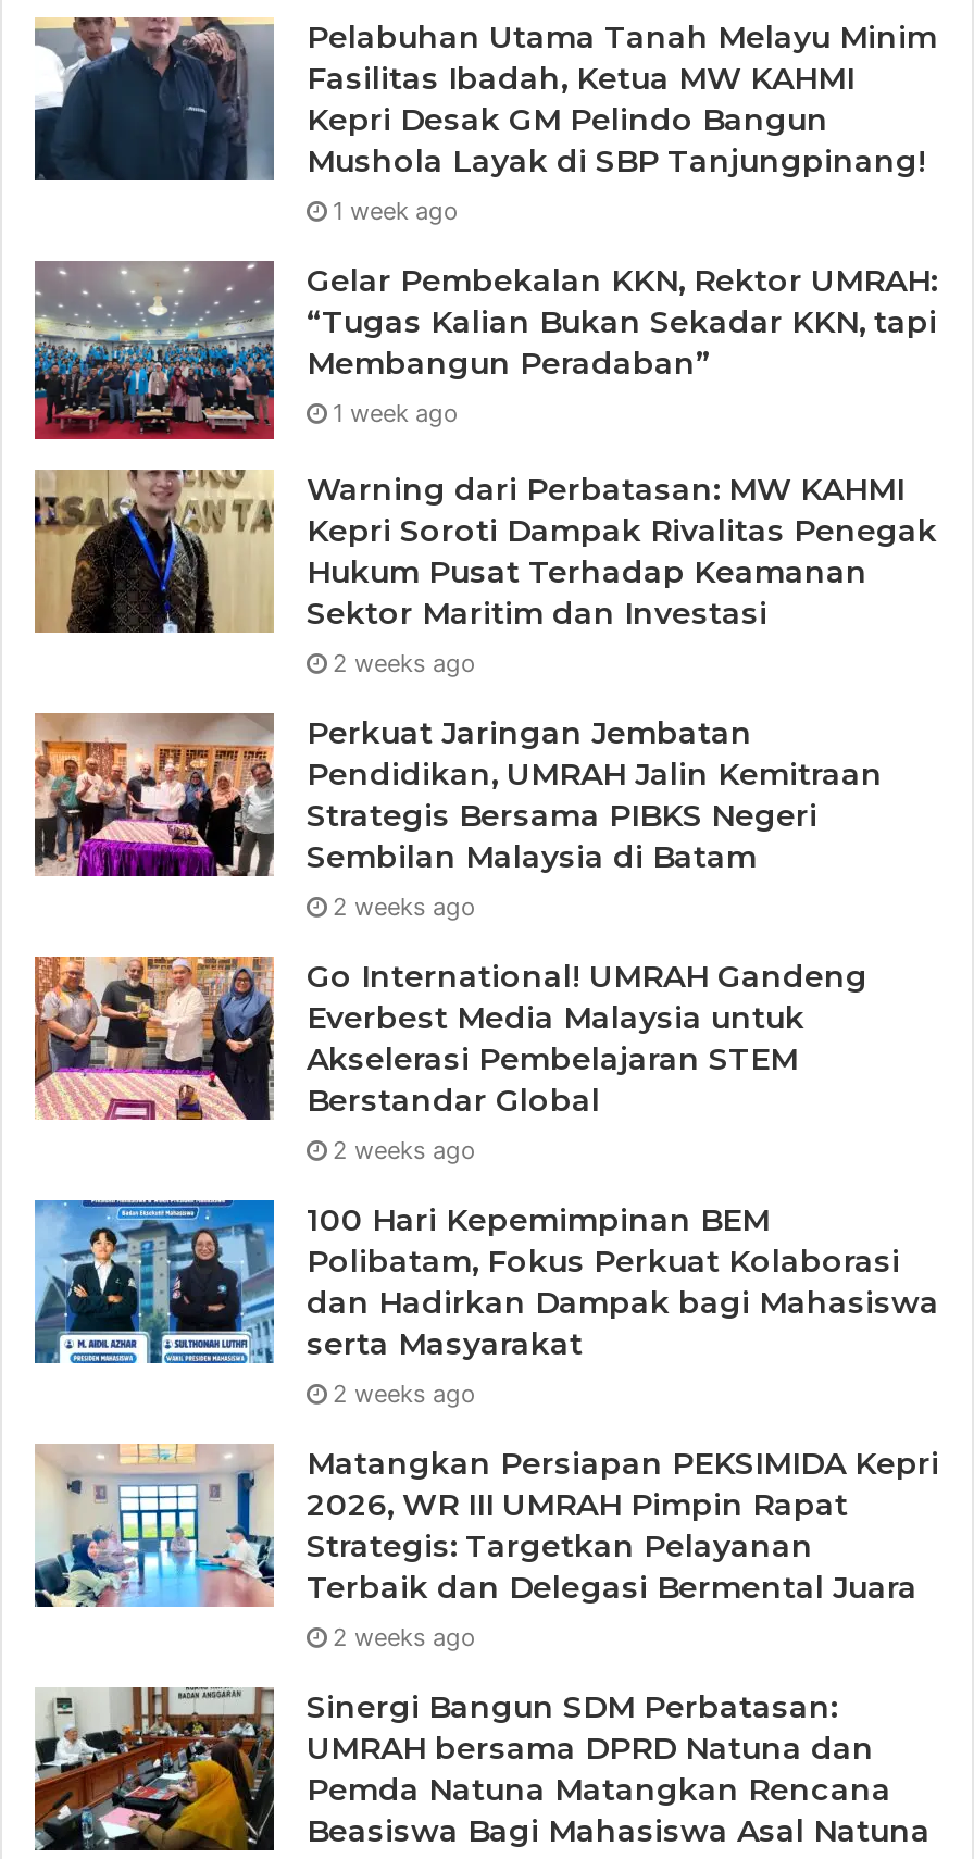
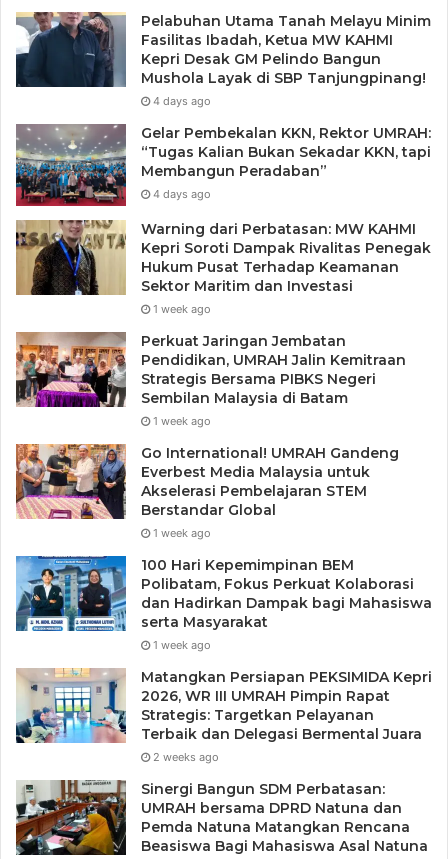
- 1 week ago
+ 4 days ago

- 1 week ago
+ 4 days ago

- 2 weeks ago
+ 1 week ago

- 2 weeks ago
+ 1 week ago

- 2 weeks ago
+ 1 week ago

- 2 weeks ago
+ 1 week ago
